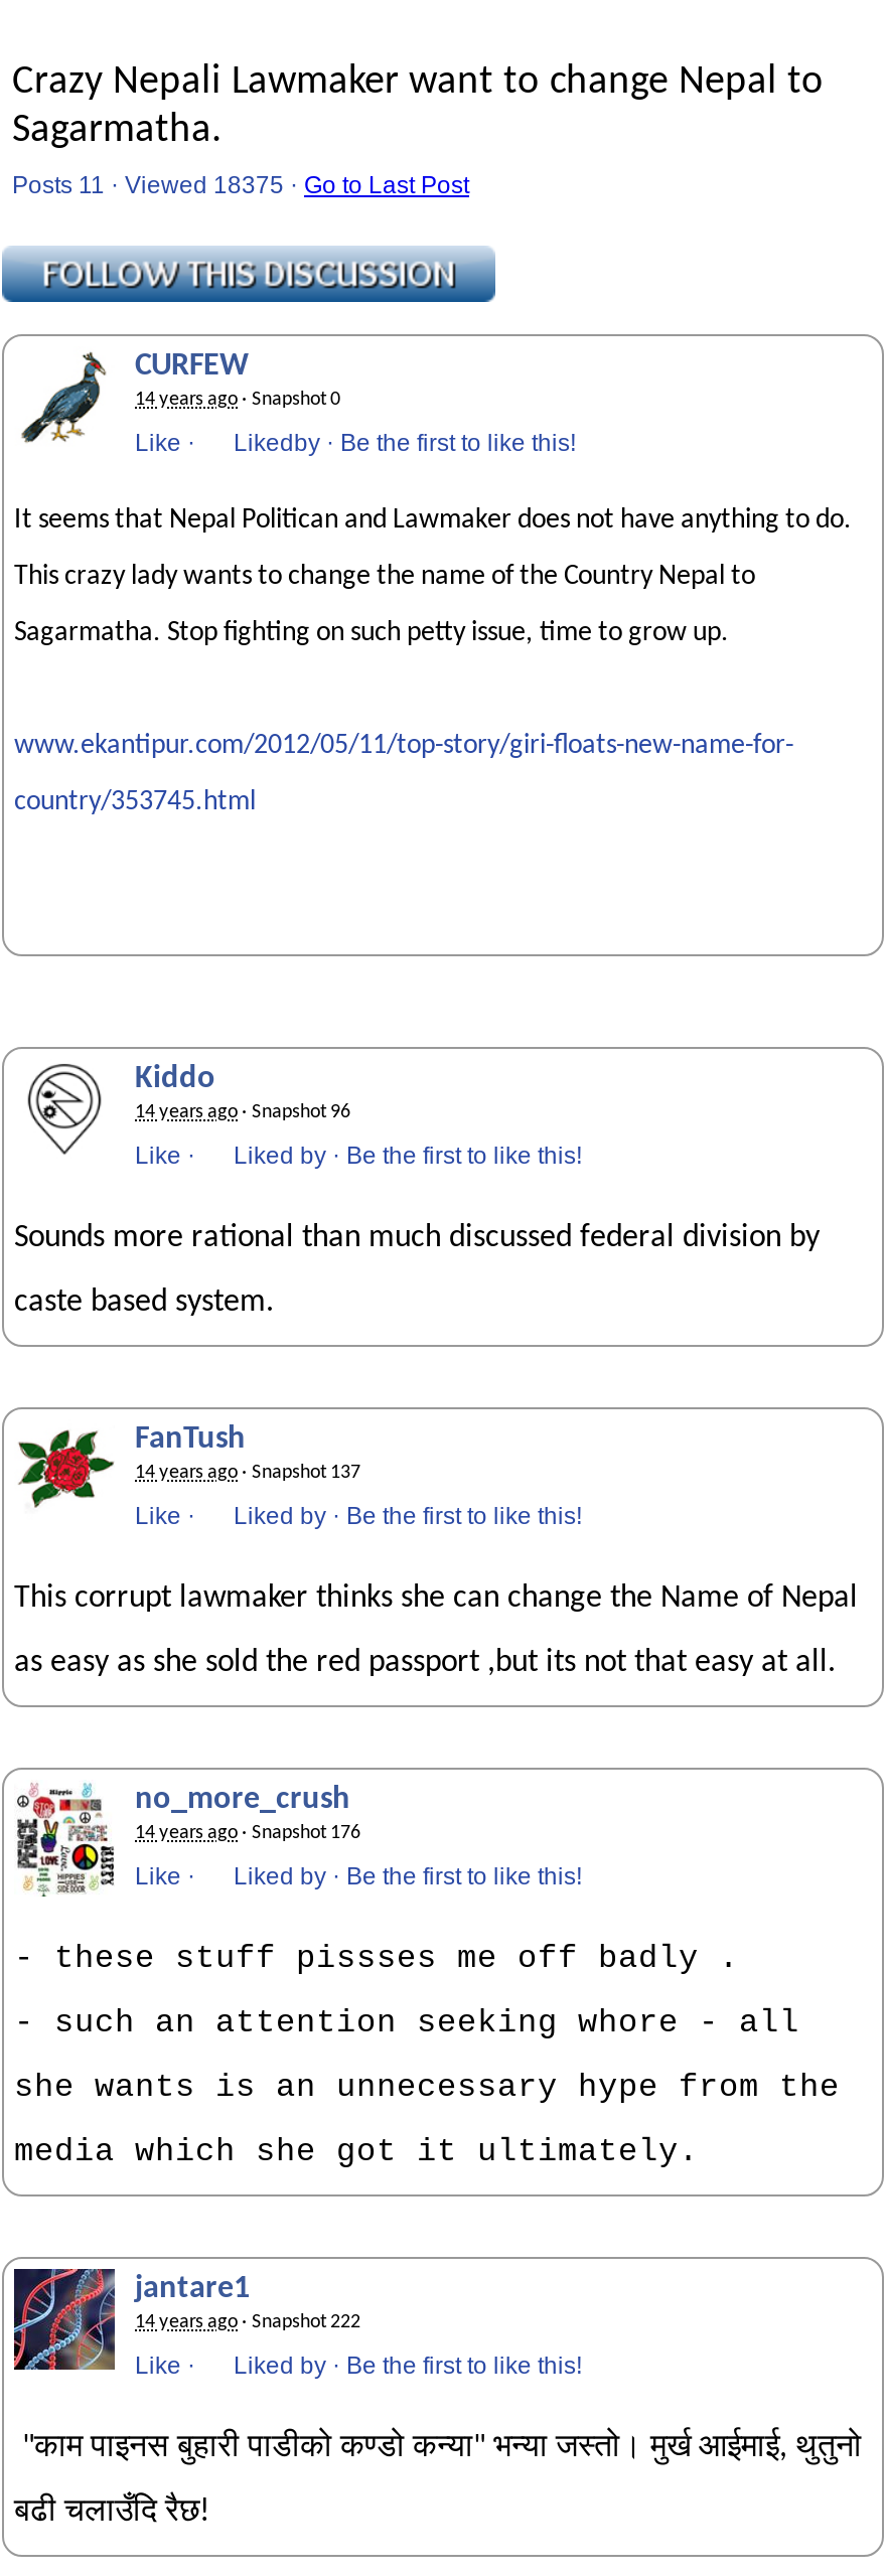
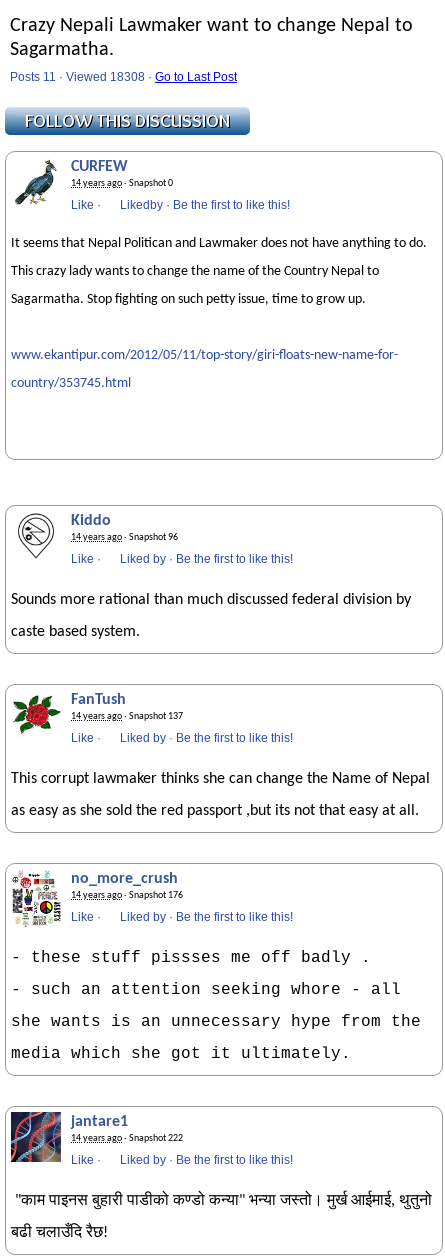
- Posts 11 · Viewed 18375 · Go to Last Post
+ Posts 11 · Viewed 18308 · Go to Last Post
